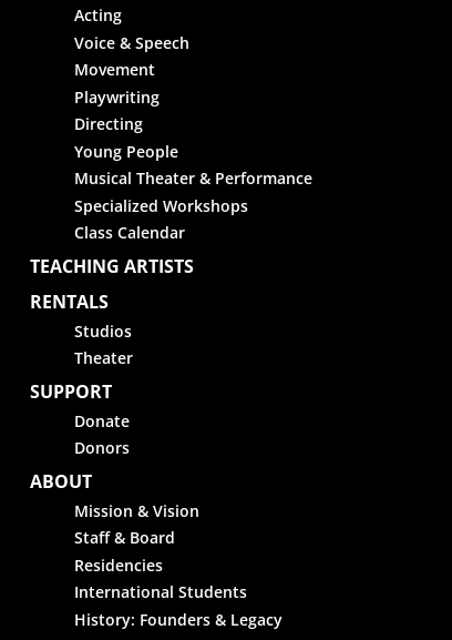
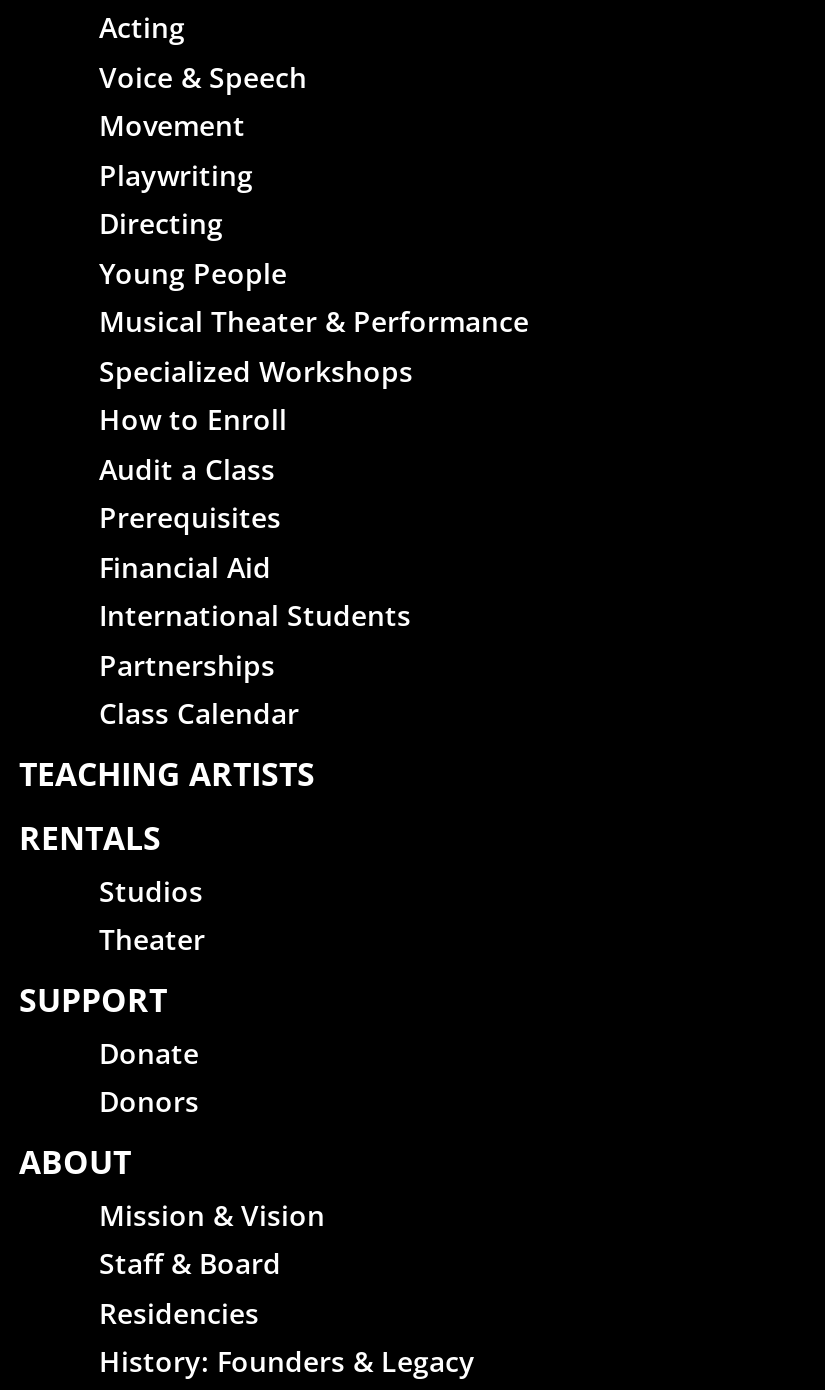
moved down: Class Calendar | TEACHING ARTISTS | RENTALS | ... | Staff & Board | Residencies

+ How to Enroll
+ Audit a Class
+ Prerequisites
+ Financial Aid
+ Partnerships

moved up: International Students
